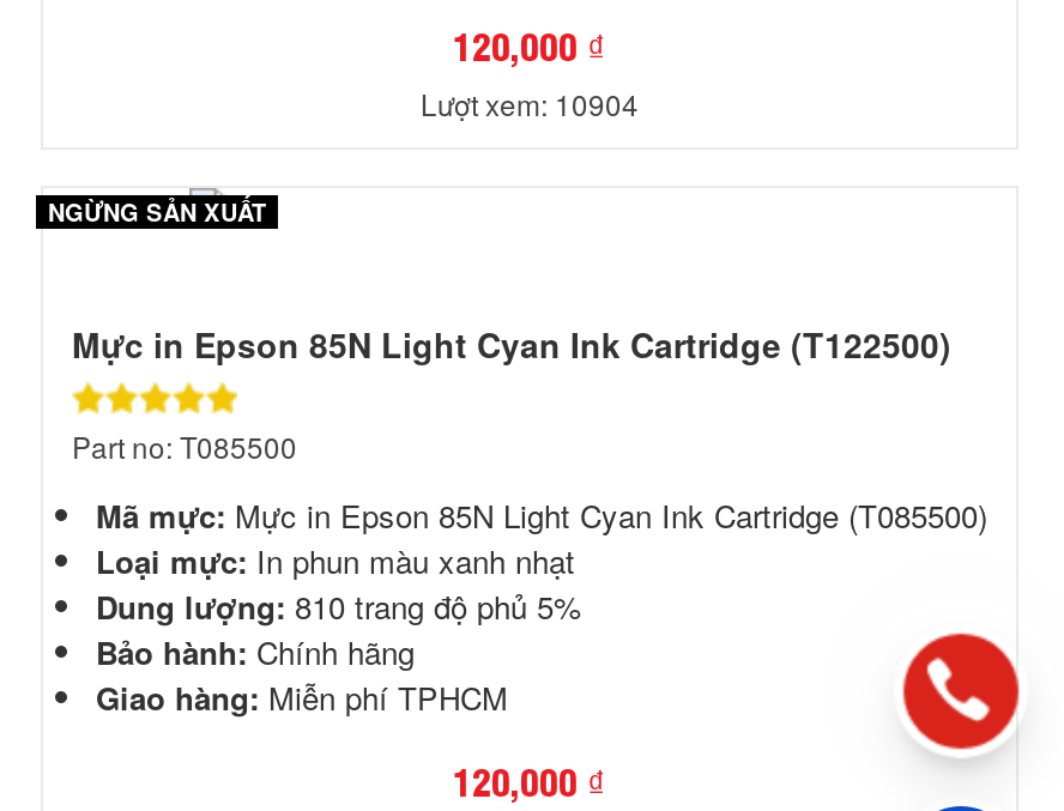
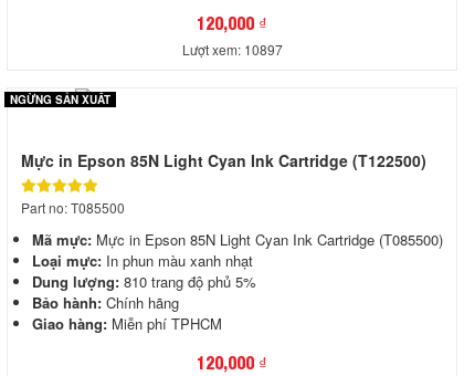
- Lượt xem: 10904
+ Lượt xem: 10897

- [image]
